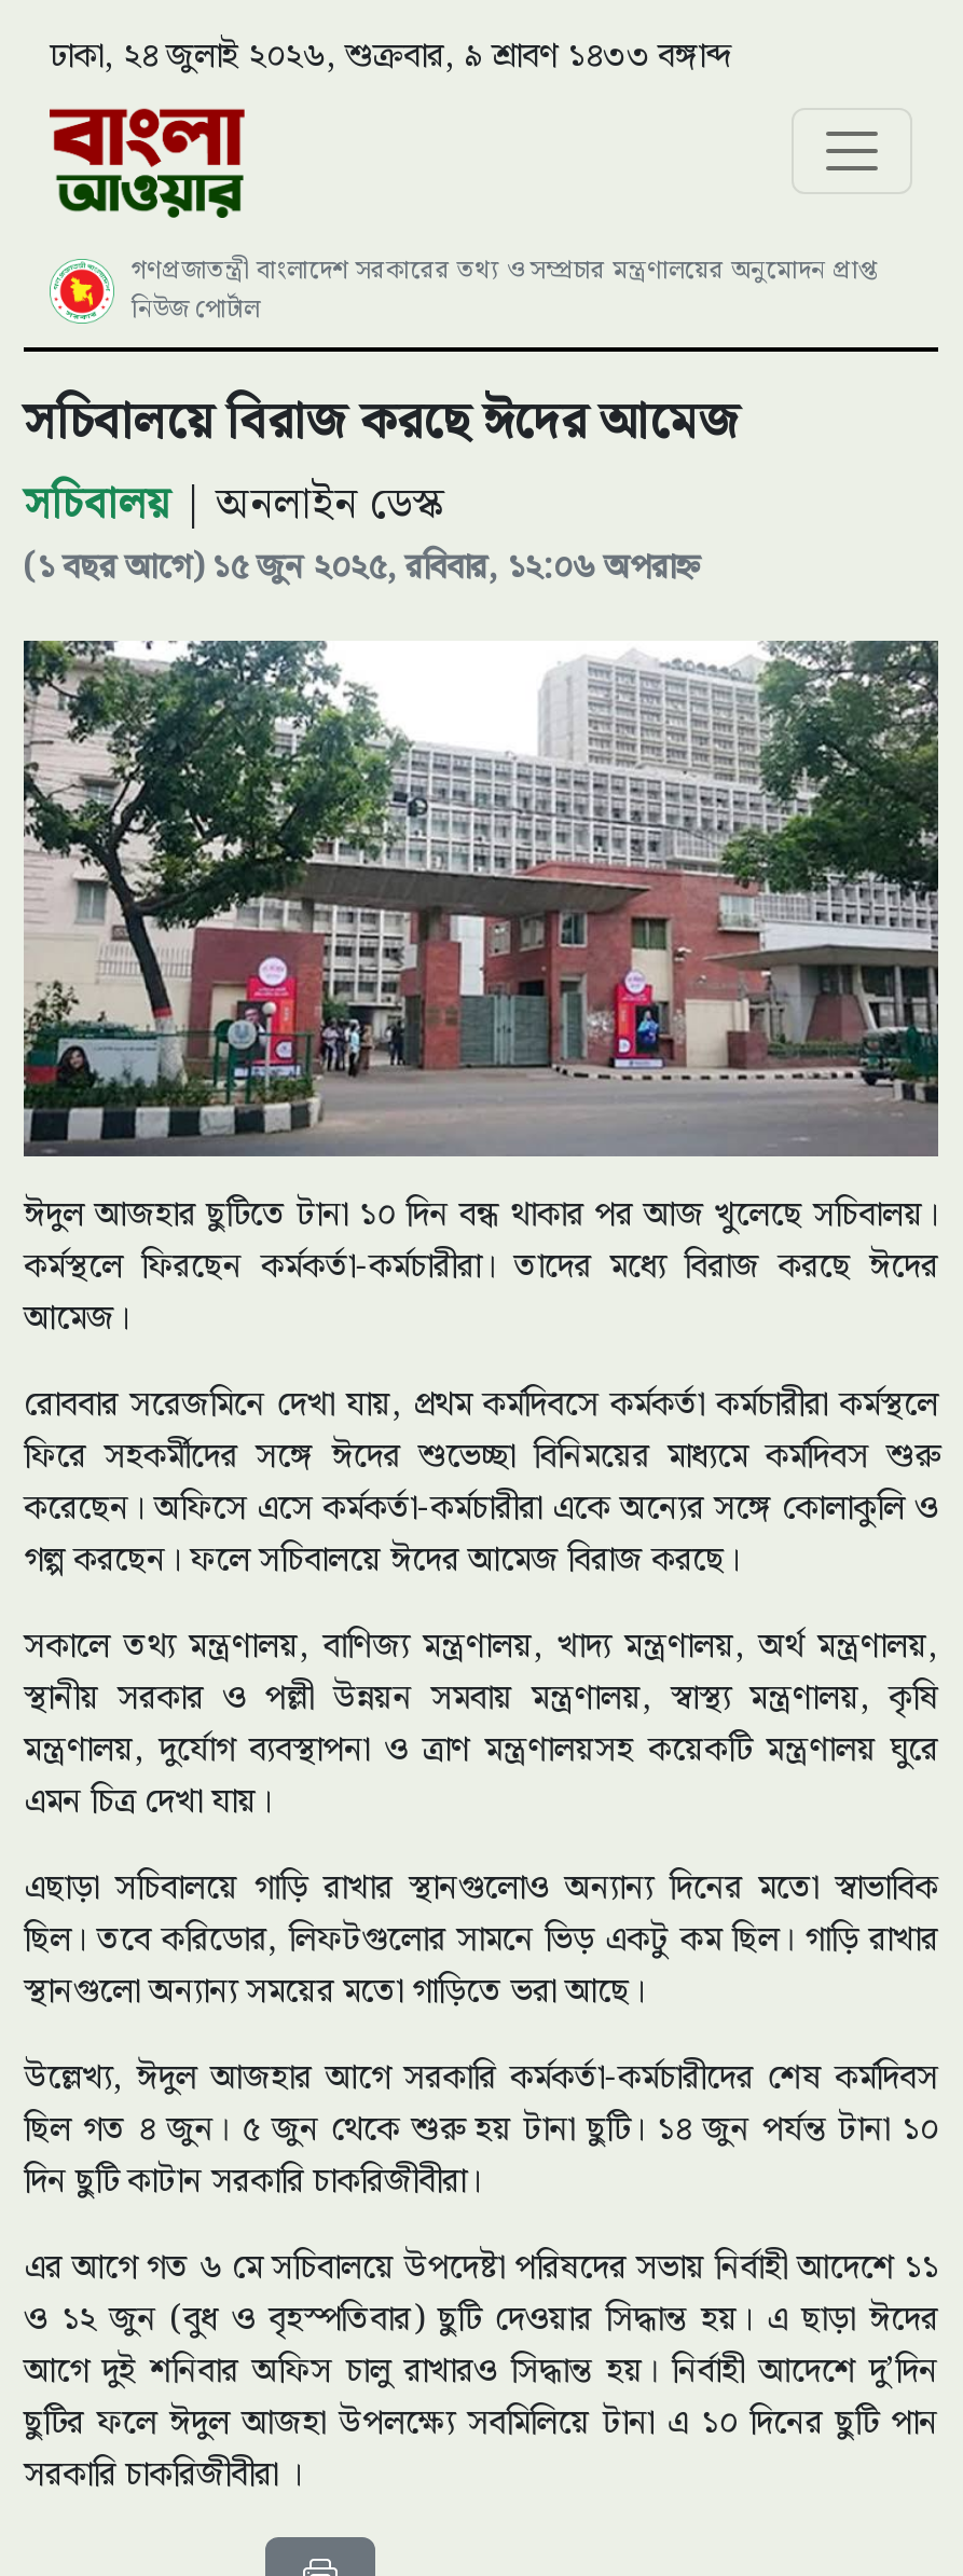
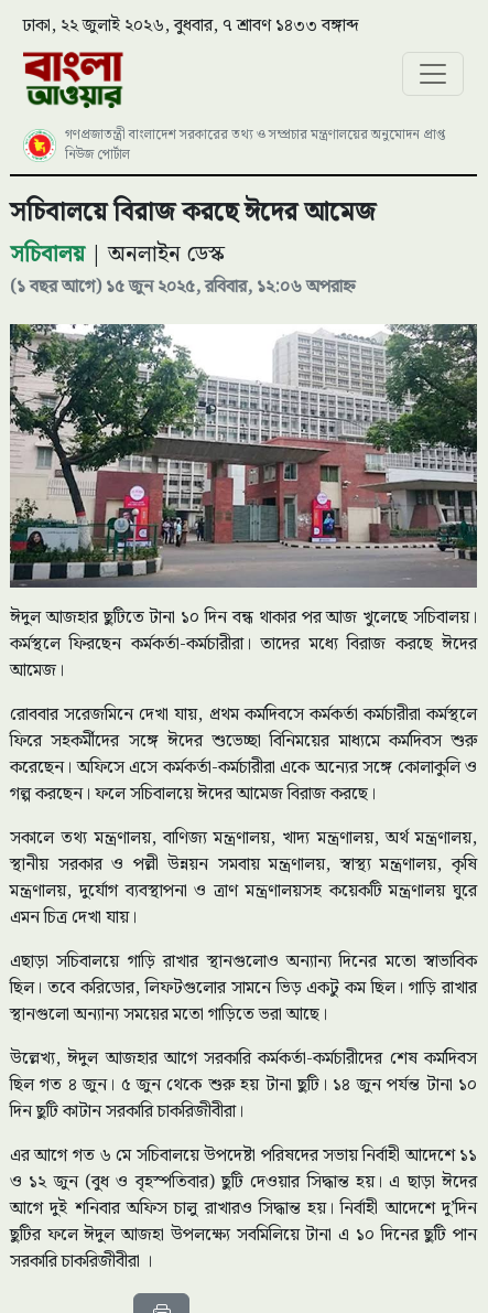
- ঢাকা, ২৪ জুলাই ২০২৬, শুক্রবার, ৯ শ্রাবণ ১৪৩৩ বঙ্গাব্দ
+ ঢাকা, ২২ জুলাই ২০২৬, বুধবার, ৭ শ্রাবণ ১৪৩৩ বঙ্গাব্দ
